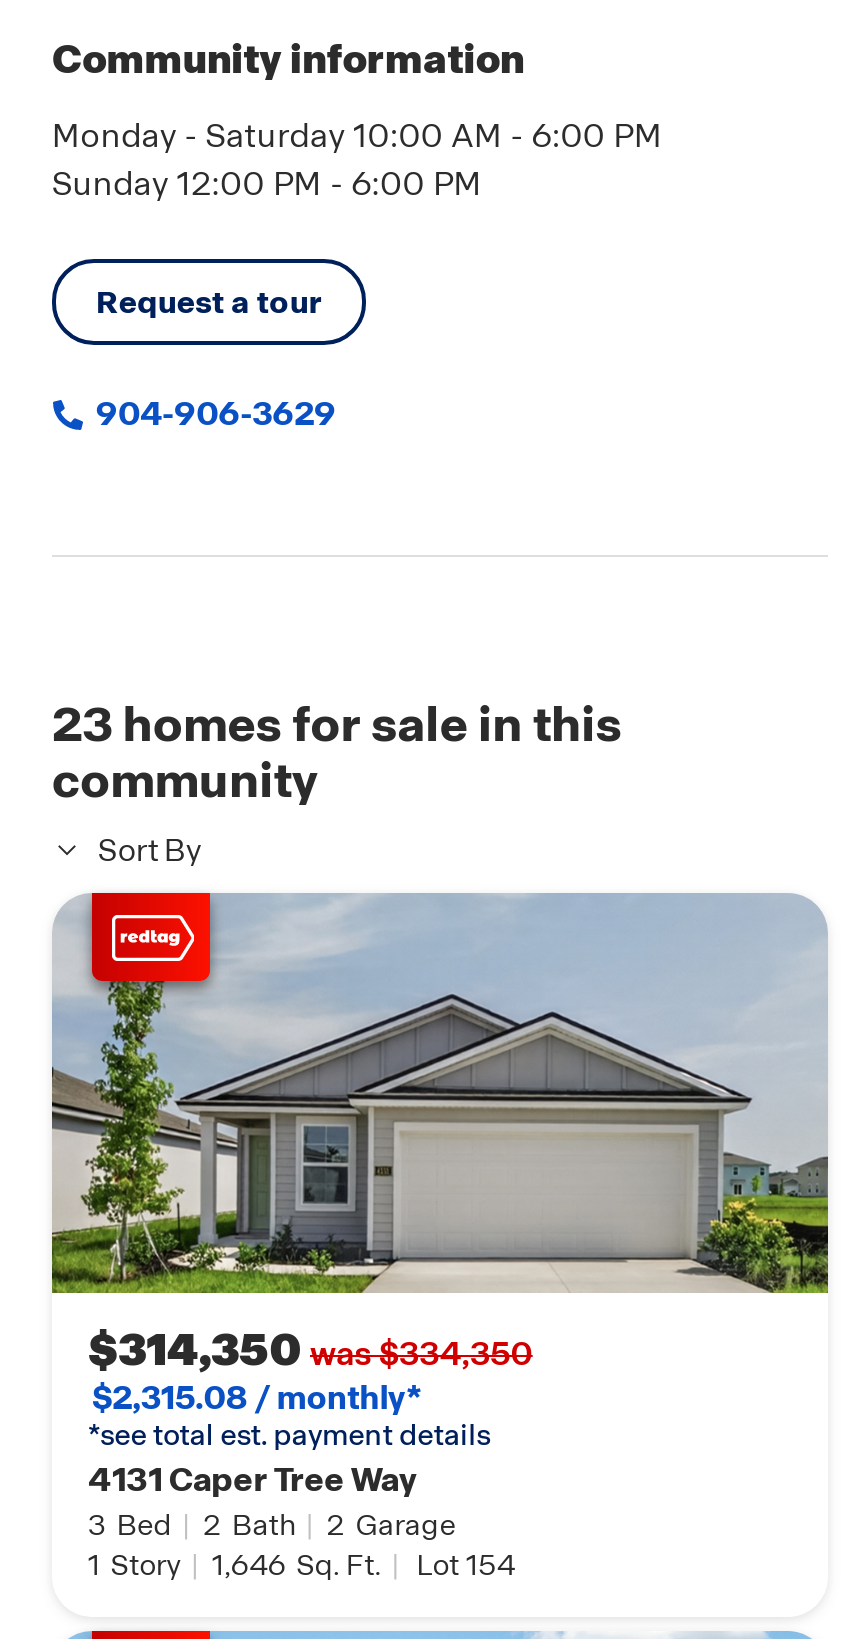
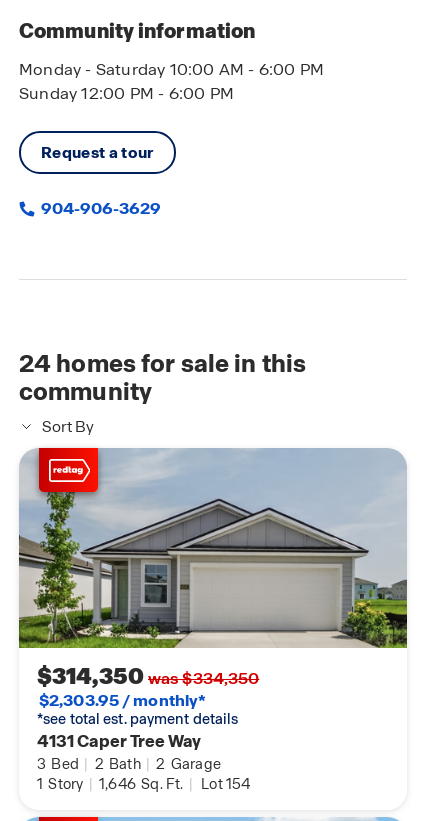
- 23 homes for sale in this
+ 24 homes for sale in this

- $2,315.08 / monthly*
+ $2,303.95 / monthly*
